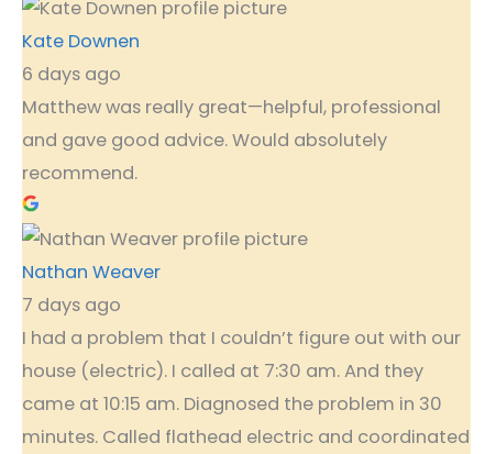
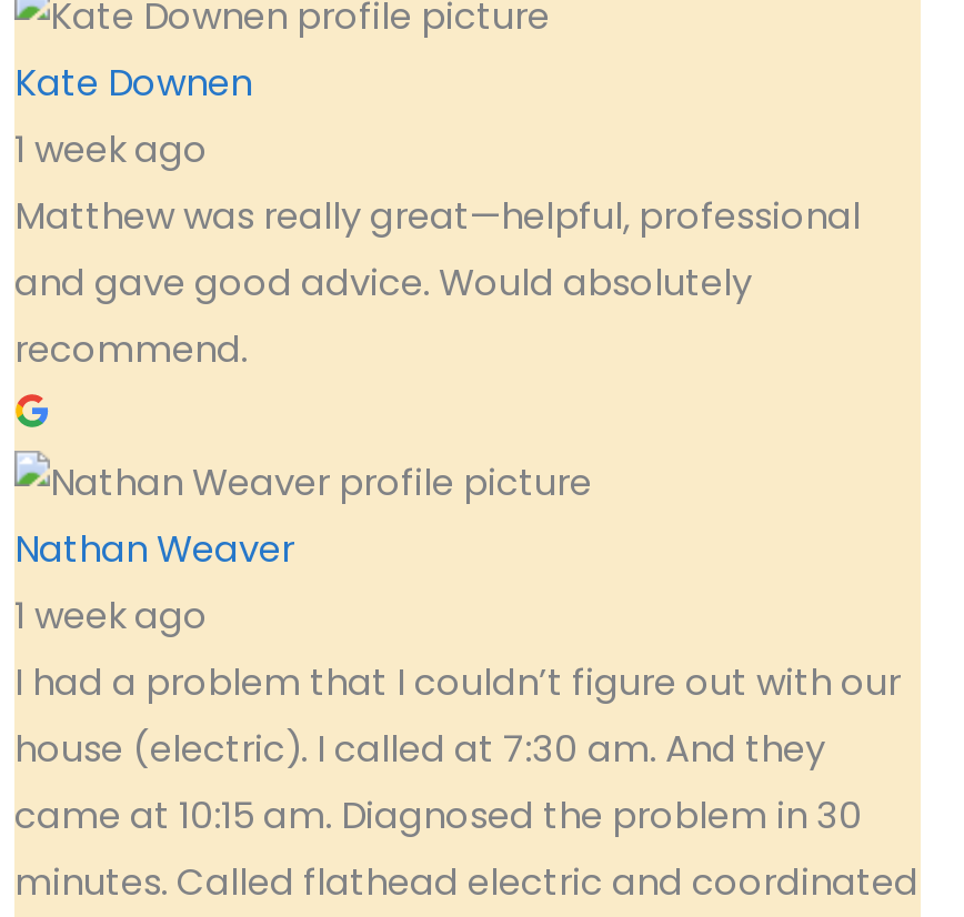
- 6 days ago
+ 1 week ago

- 7 days ago
+ 1 week ago
